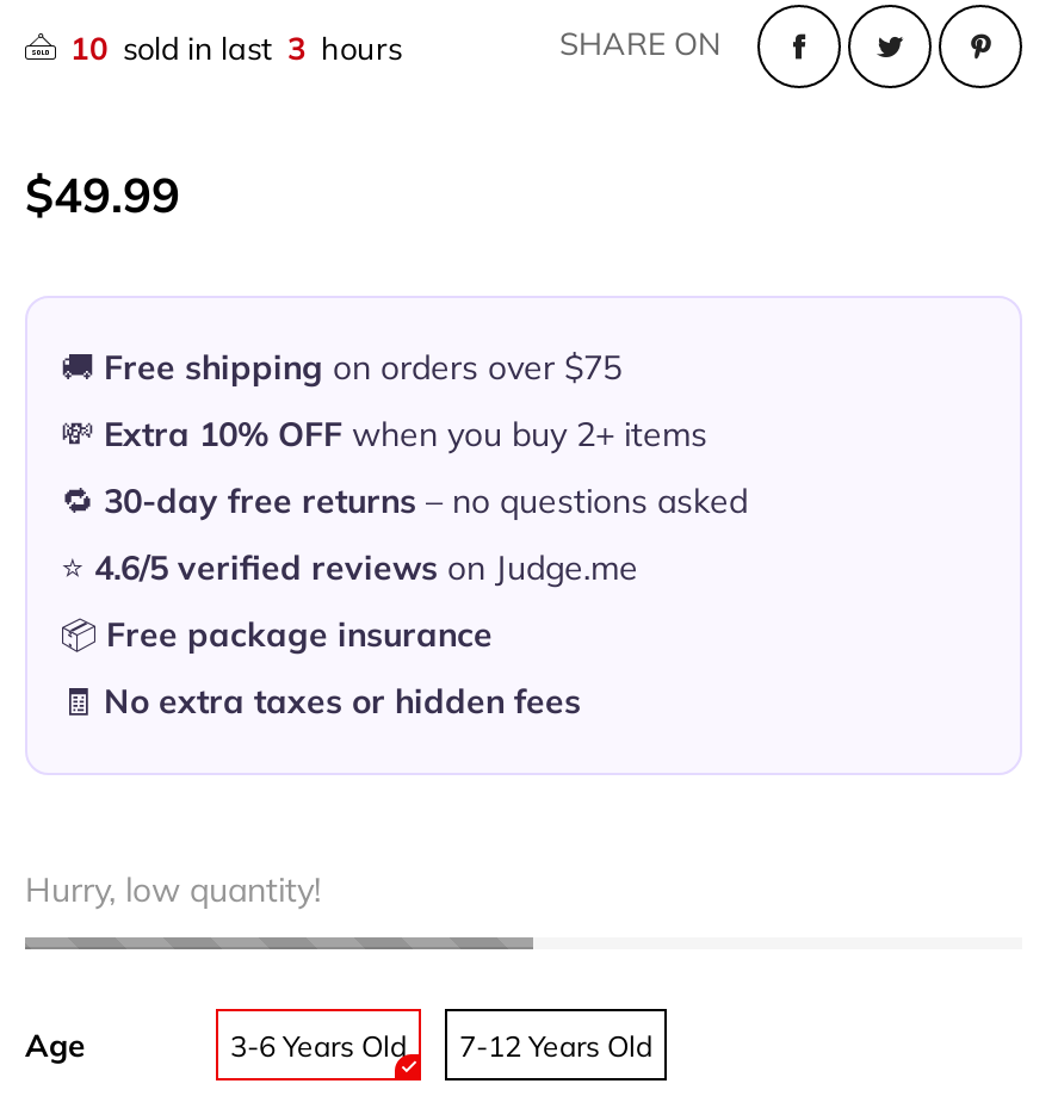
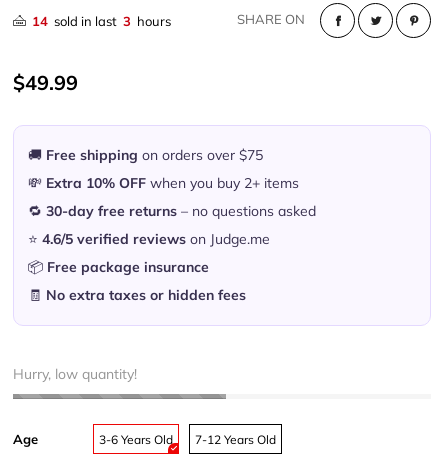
- 10 sold in last 3 hours
+ 14 sold in last 3 hours
